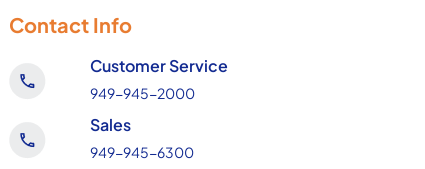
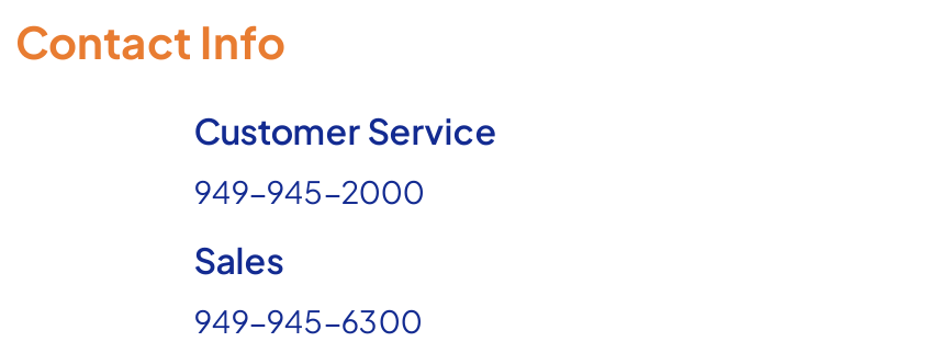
- [image]

- [image]
